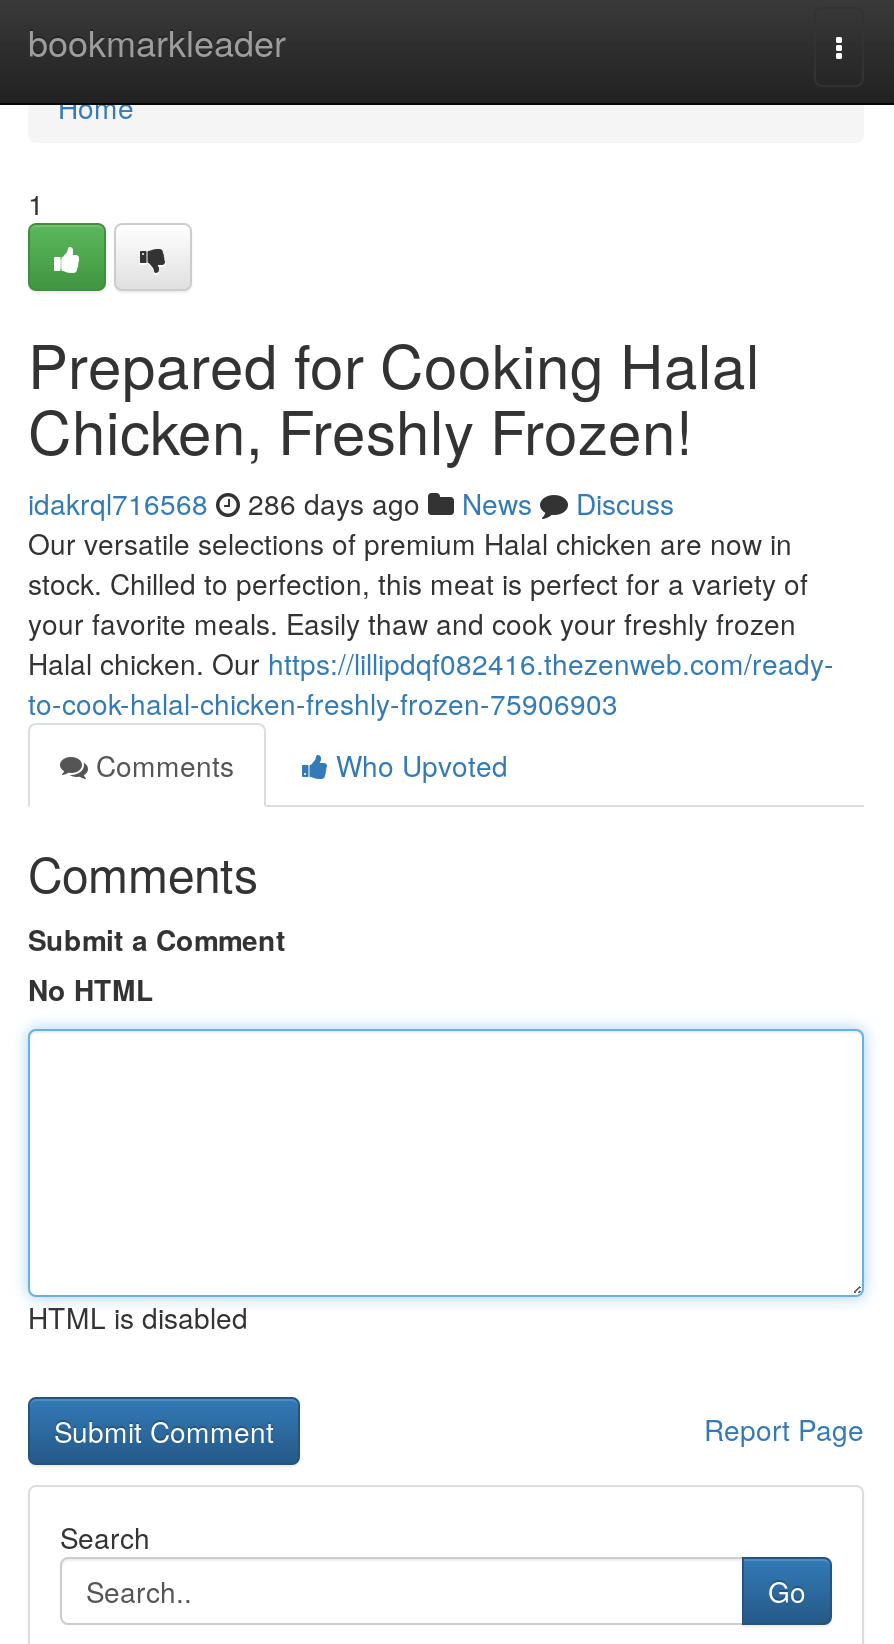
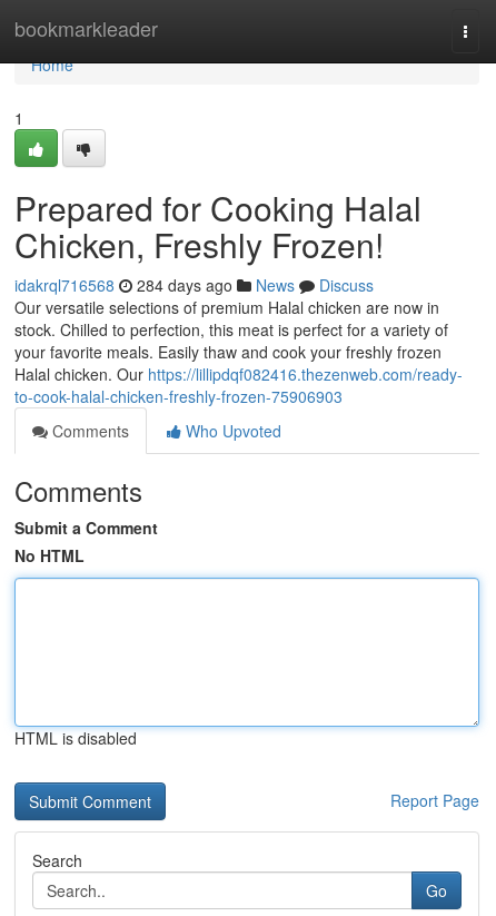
- idakrql716568 286 days ago News Discuss
+ idakrql716568 284 days ago News Discuss
